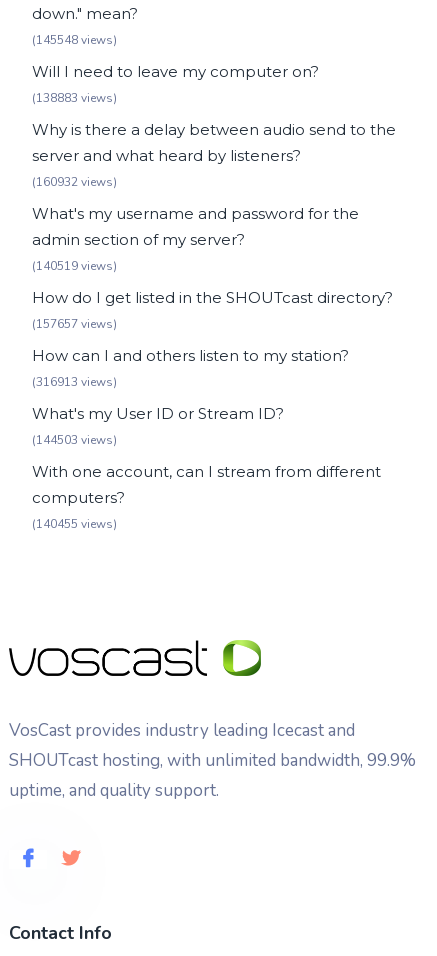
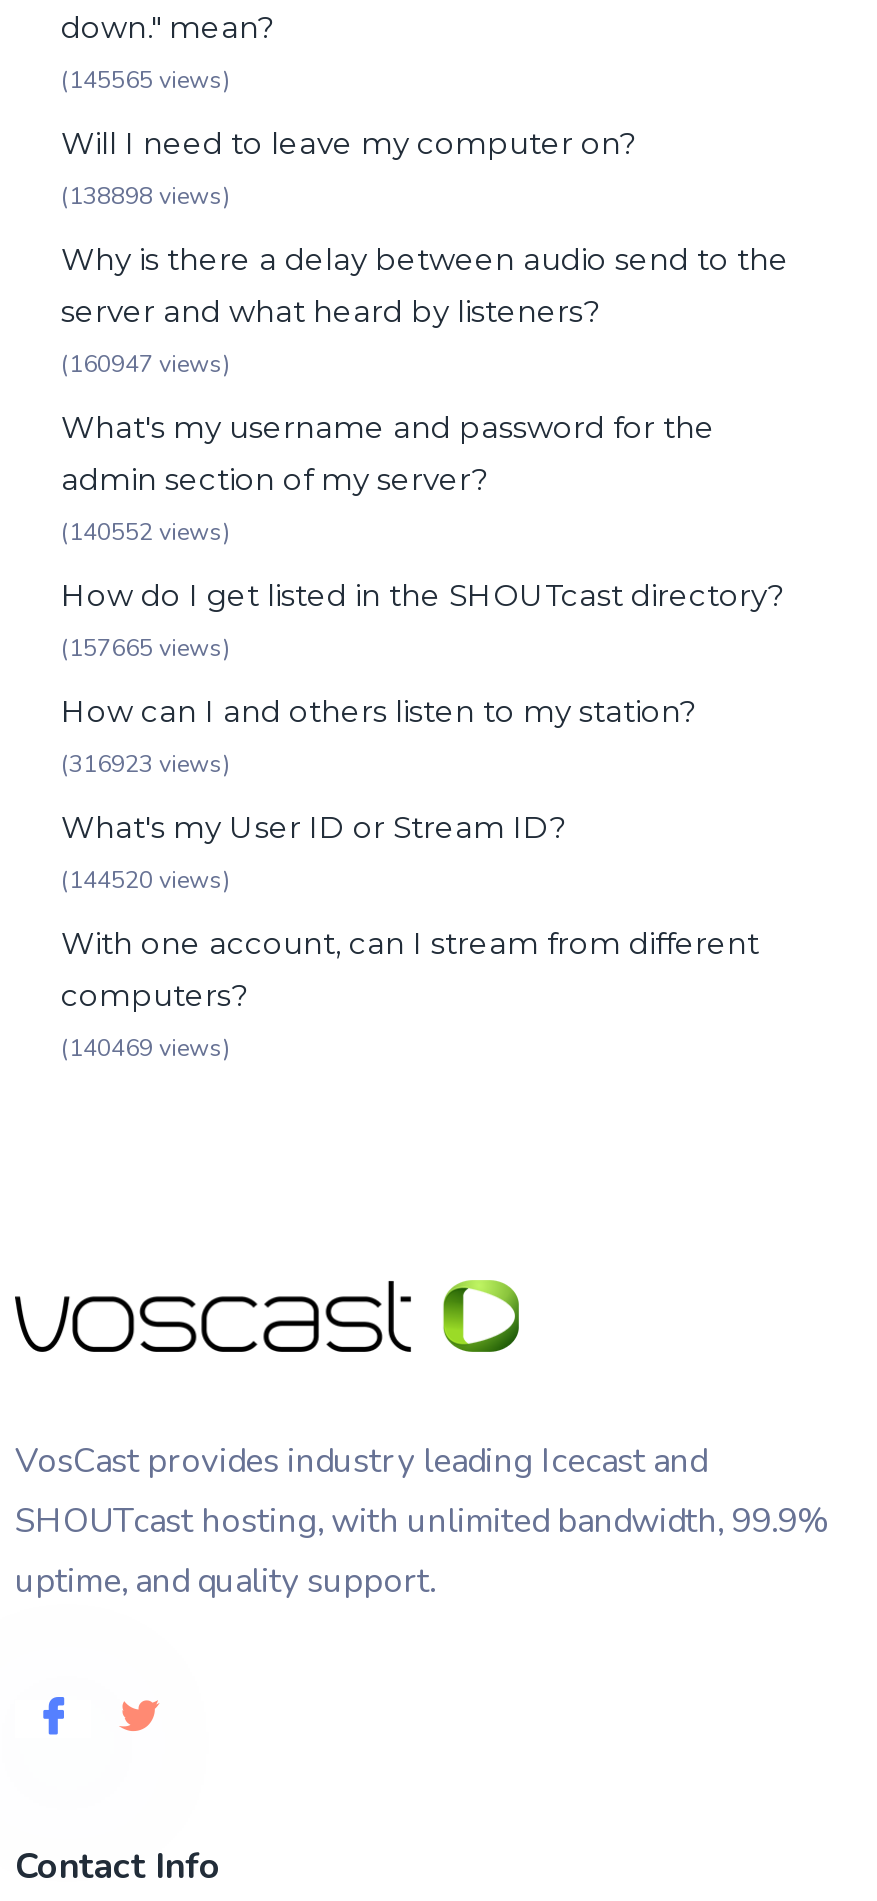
- (145548 views)
+ (145565 views)

- (138883 views)
+ (138898 views)

- (160932 views)
+ (160947 views)

- (140519 views)
+ (140552 views)

- (157657 views)
+ (157665 views)

- (316913 views)
+ (316923 views)

- (144503 views)
+ (144520 views)

- (140455 views)
+ (140469 views)
